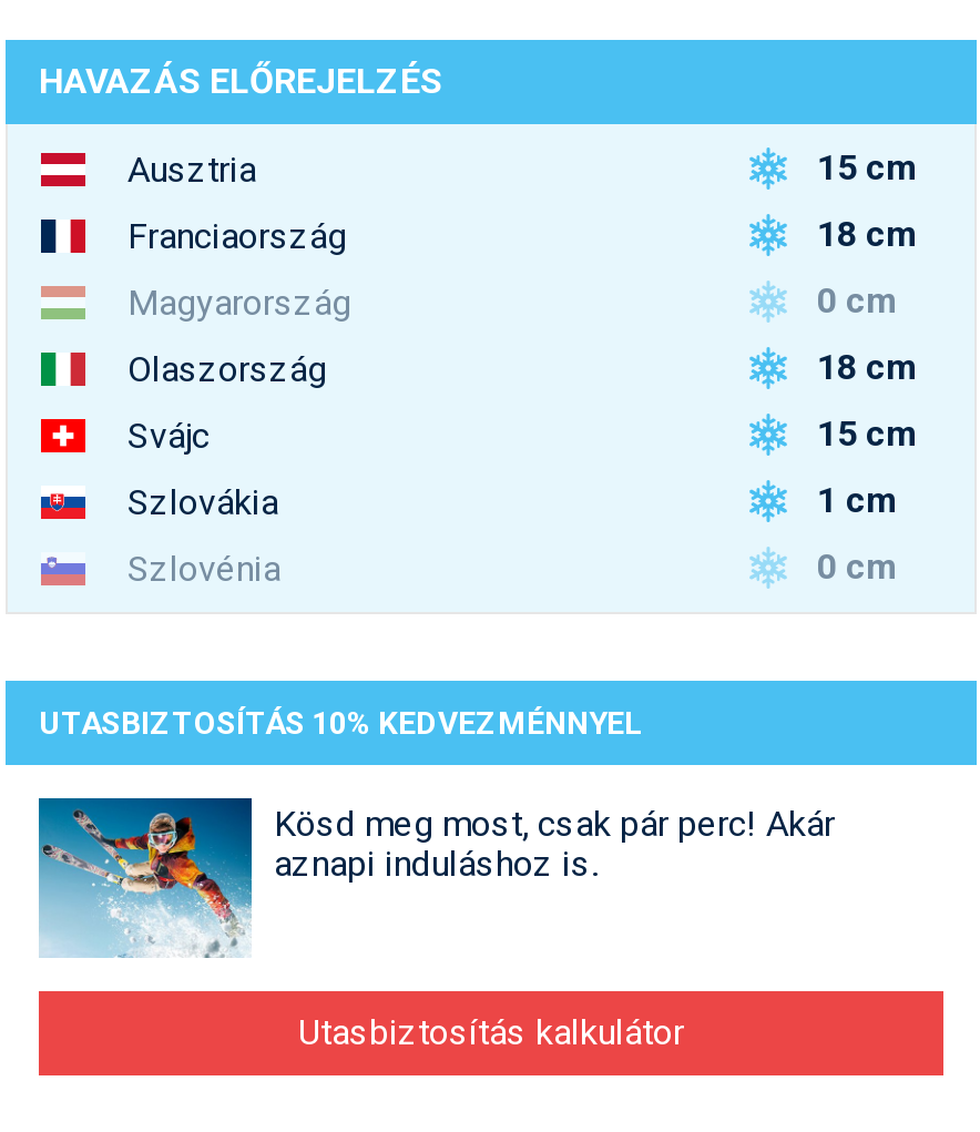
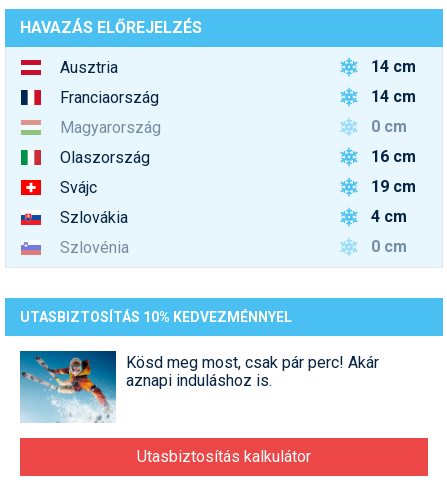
- 15 cm
+ 14 cm

- 18 cm
+ 14 cm

- 18 cm
+ 16 cm

- 15 cm
+ 19 cm

- 1 cm
+ 4 cm
